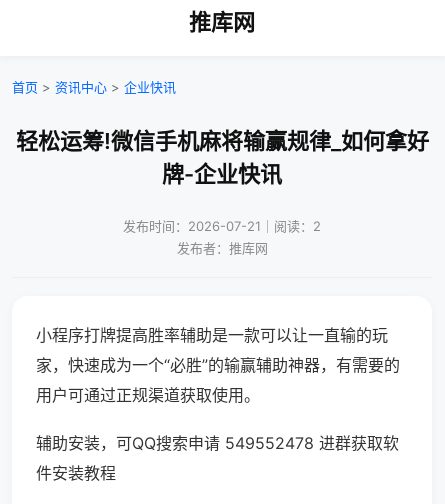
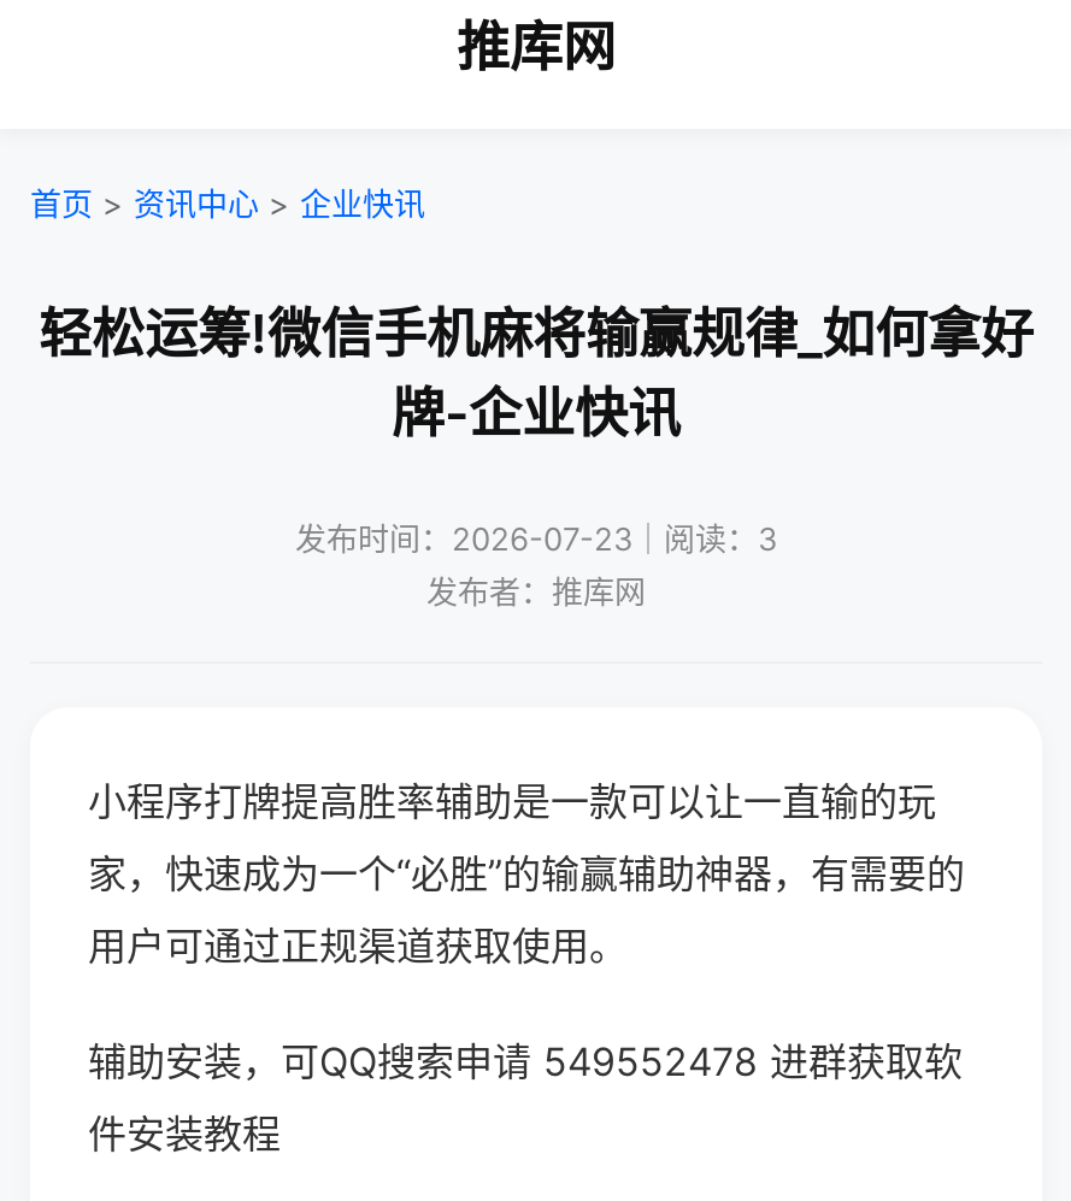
- 发布时间：2026-07-21｜阅读：2
+ 发布时间：2026-07-23｜阅读：3
